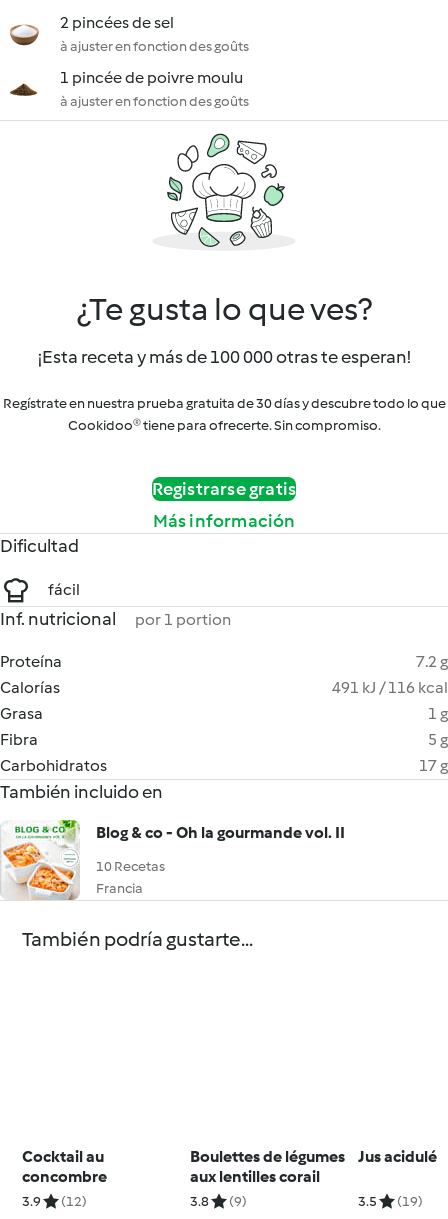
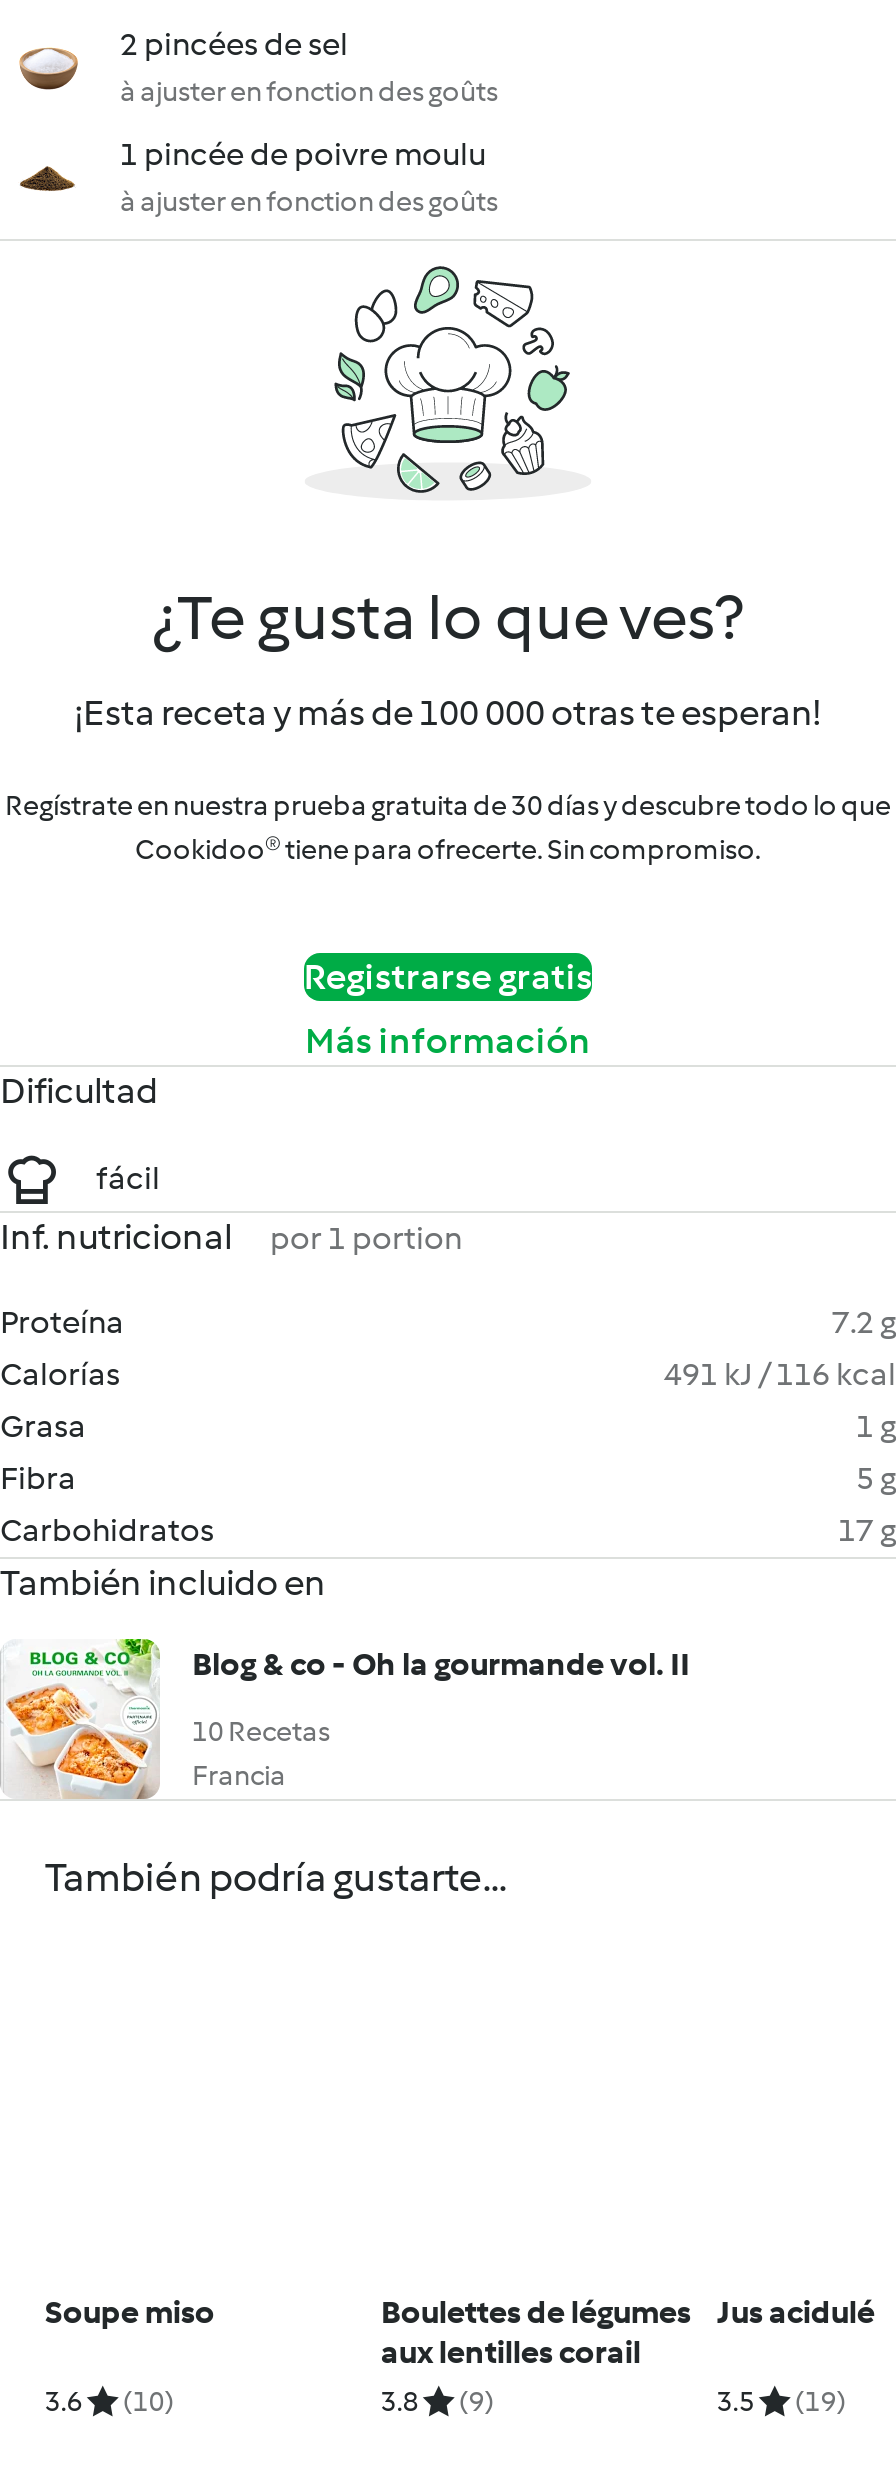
- Cocktail au
- concombre
- 3.9
- (12)
+ Soupe miso
+ 3.6
+ (10)
